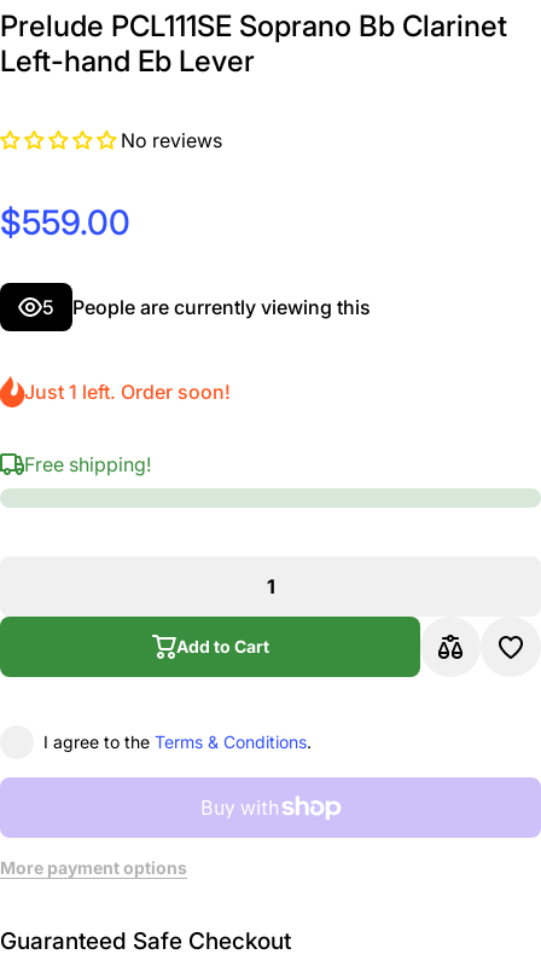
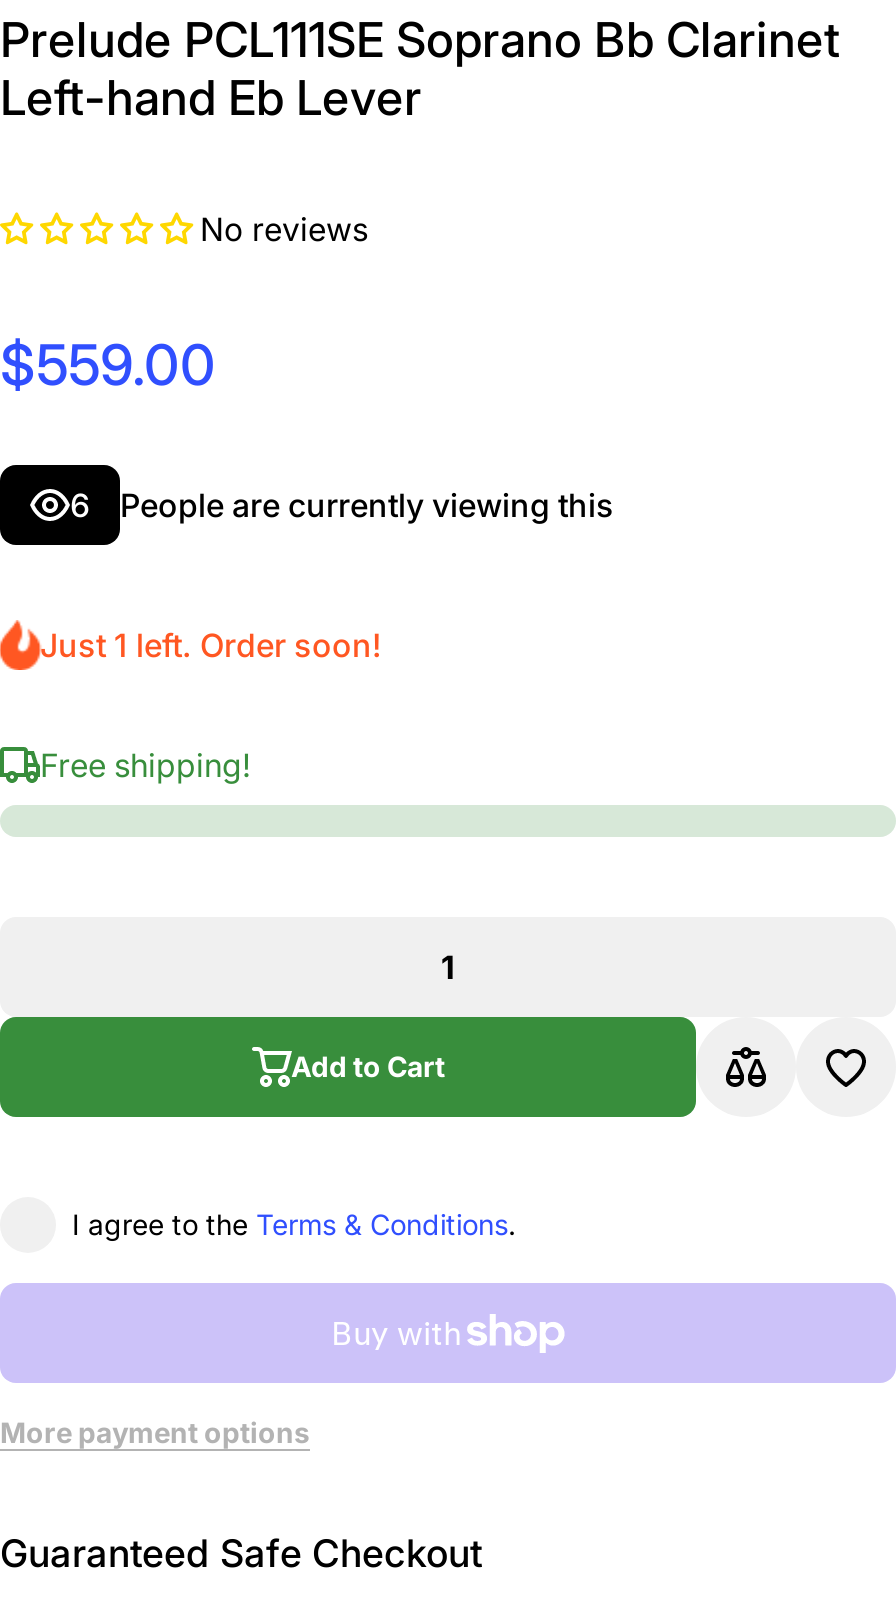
- 5 People are currently viewing this
+ 6 People are currently viewing this
